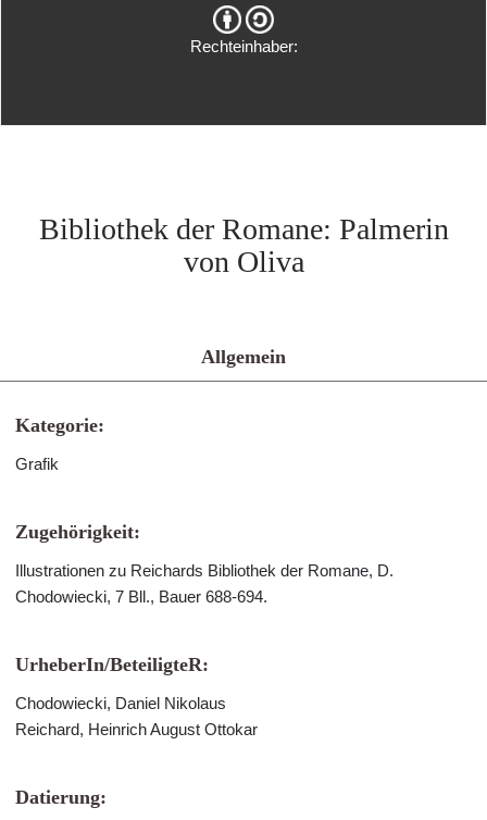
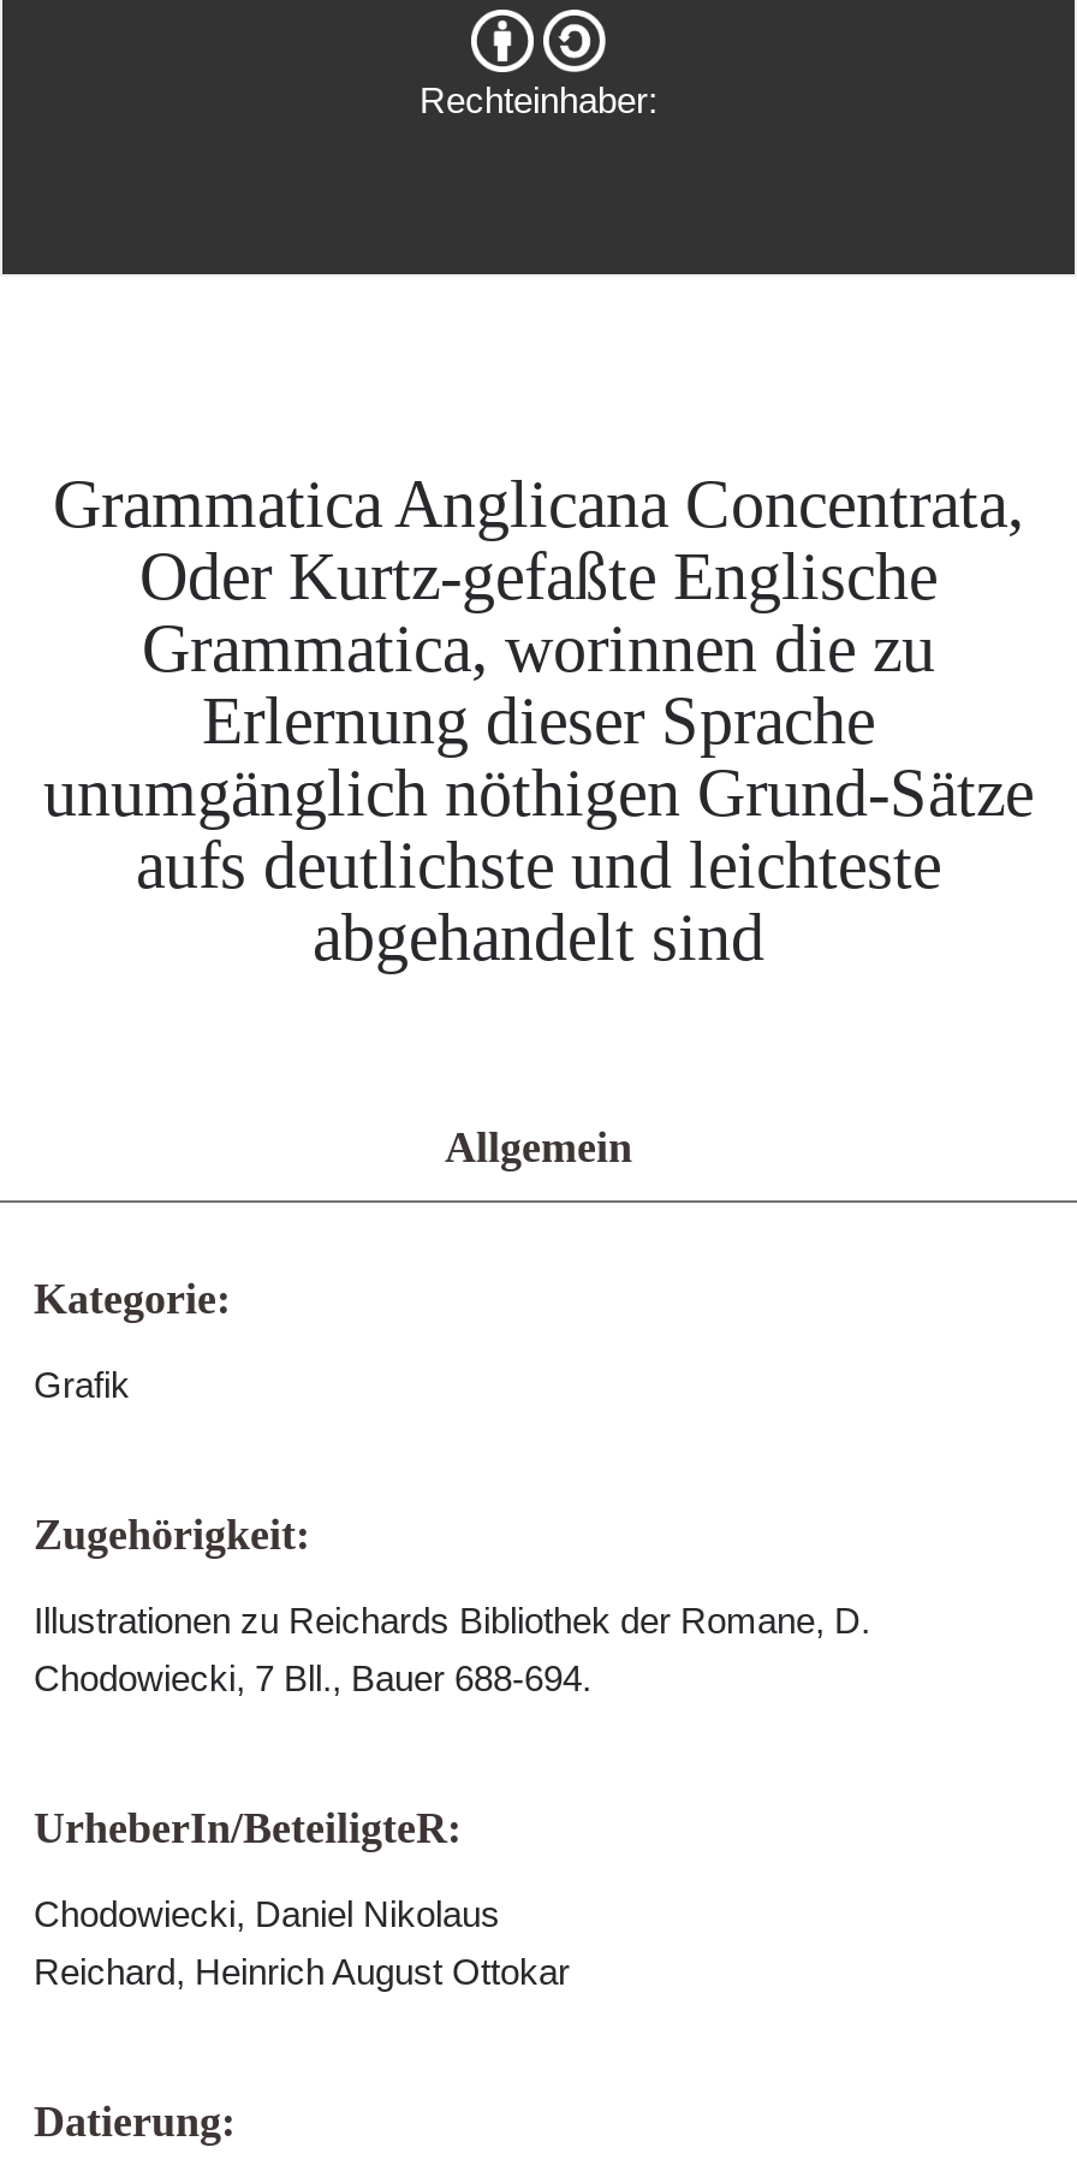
- Bibliothek der Romane: Palmerin
- von Oliva
+ Grammatica Anglicana Concentrata,
+ Oder Kurtz-gefaßte Englische
+ Grammatica, worinnen die zu
+ Erlernung dieser Sprache
+ unumgänglich nöthigen Grund-Sätze
+ aufs deutlichste und leichteste
+ abgehandelt sind
